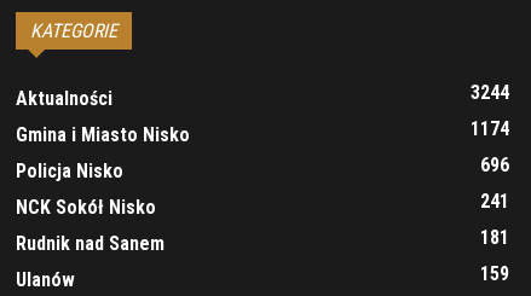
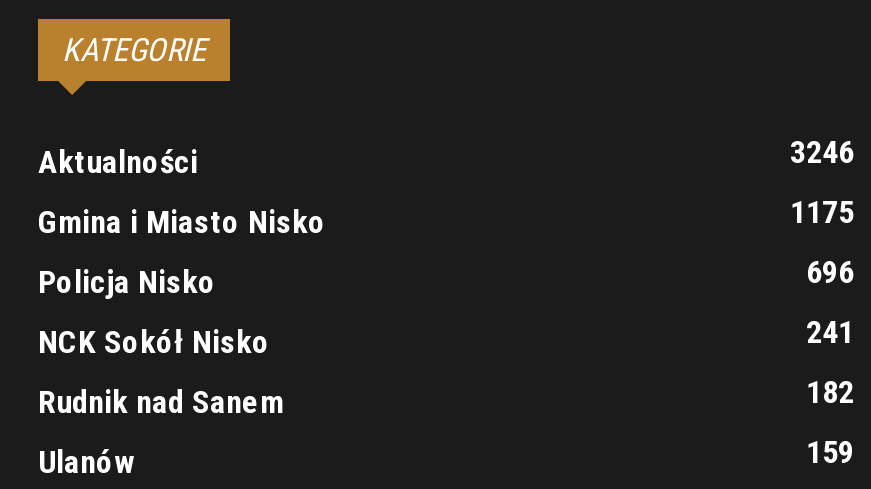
- 3244
+ 3246

- 1174
+ 1175

- 181
+ 182
